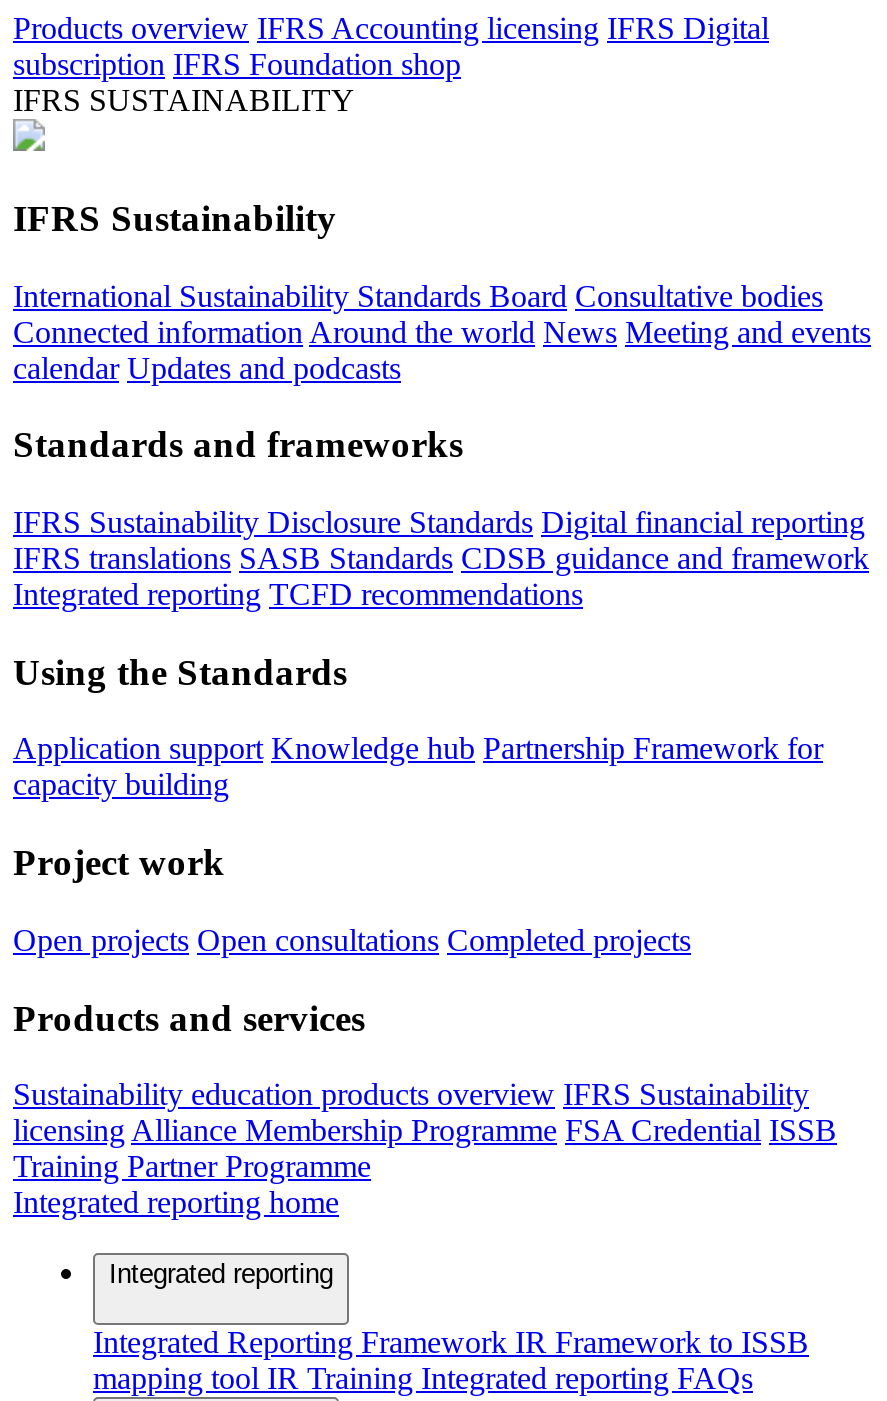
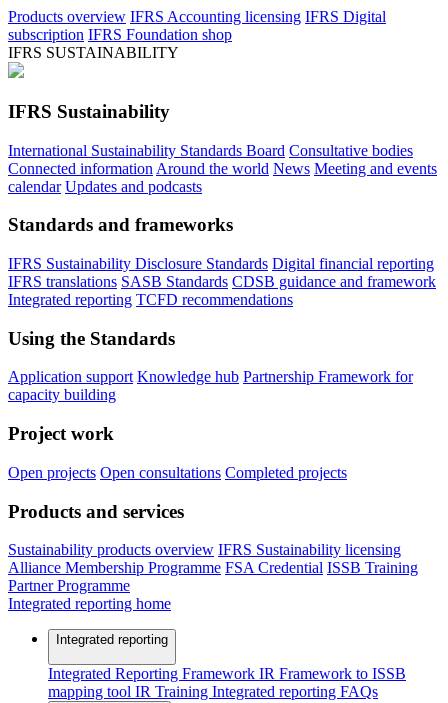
- Sustainability education products overview IFRS Sustainability
- licensing Alliance Membership Programme FSA Credential ISSB
- Training Partner Programme
+ Sustainability products overview IFRS Sustainability licensing
+ Alliance Membership Programme FSA Credential ISSB Training
+ Partner Programme
